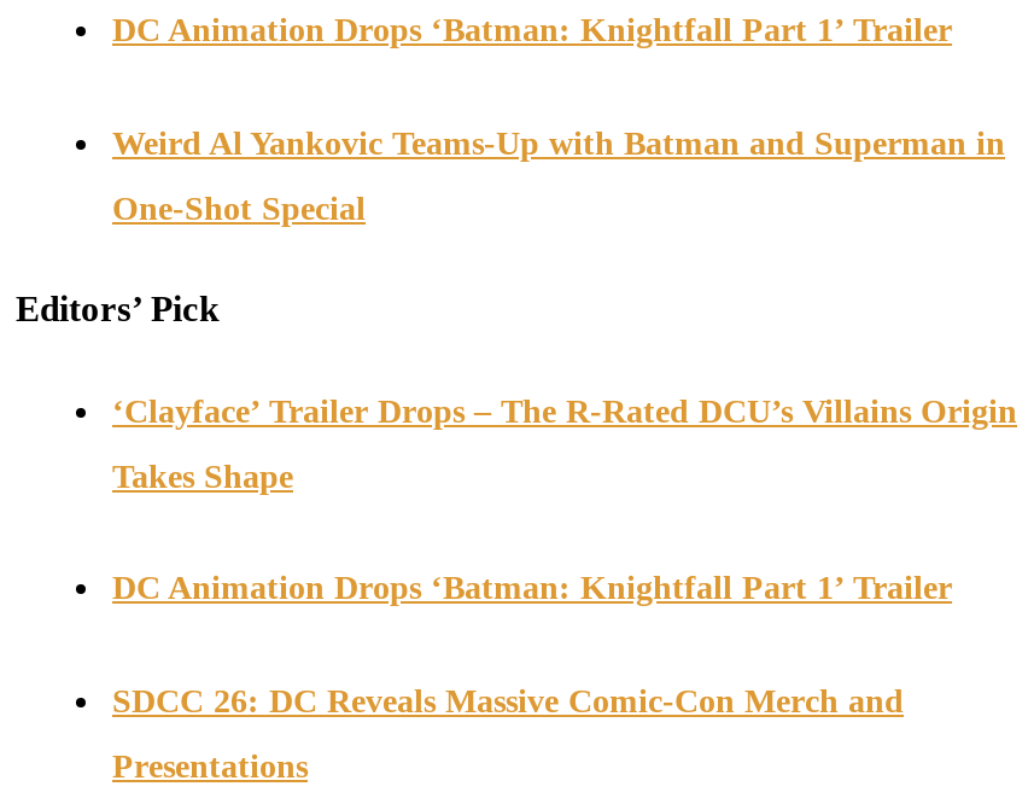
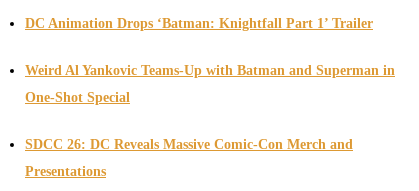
- Editors’ Pick
- ‘Clayface’ Trailer Drops – The R-Rated DCU’s Villains Origin
- Takes Shape
- DC Animation Drops ‘Batman: Knightfall Part 1’ Trailer
